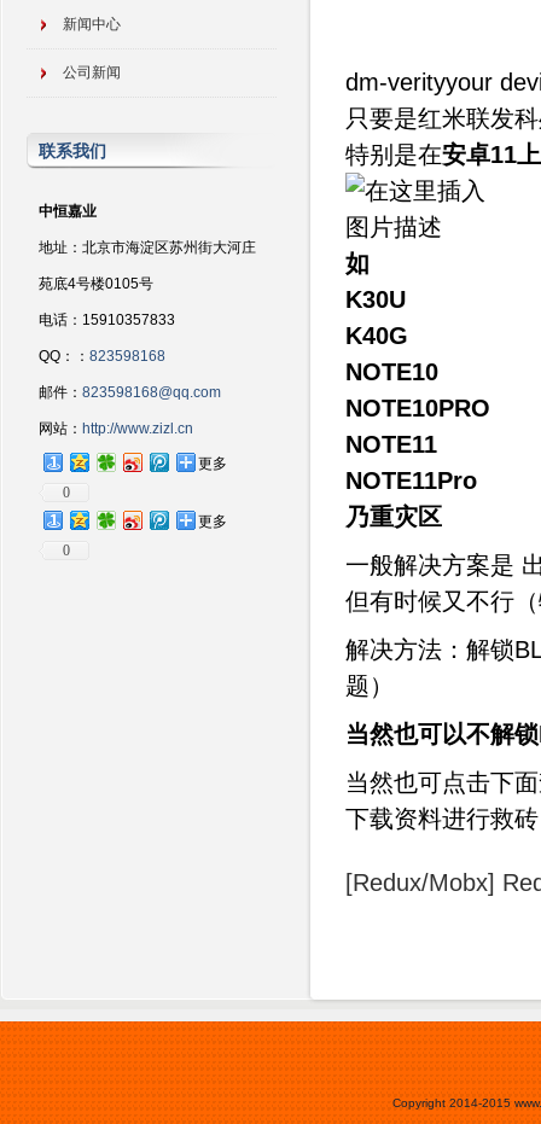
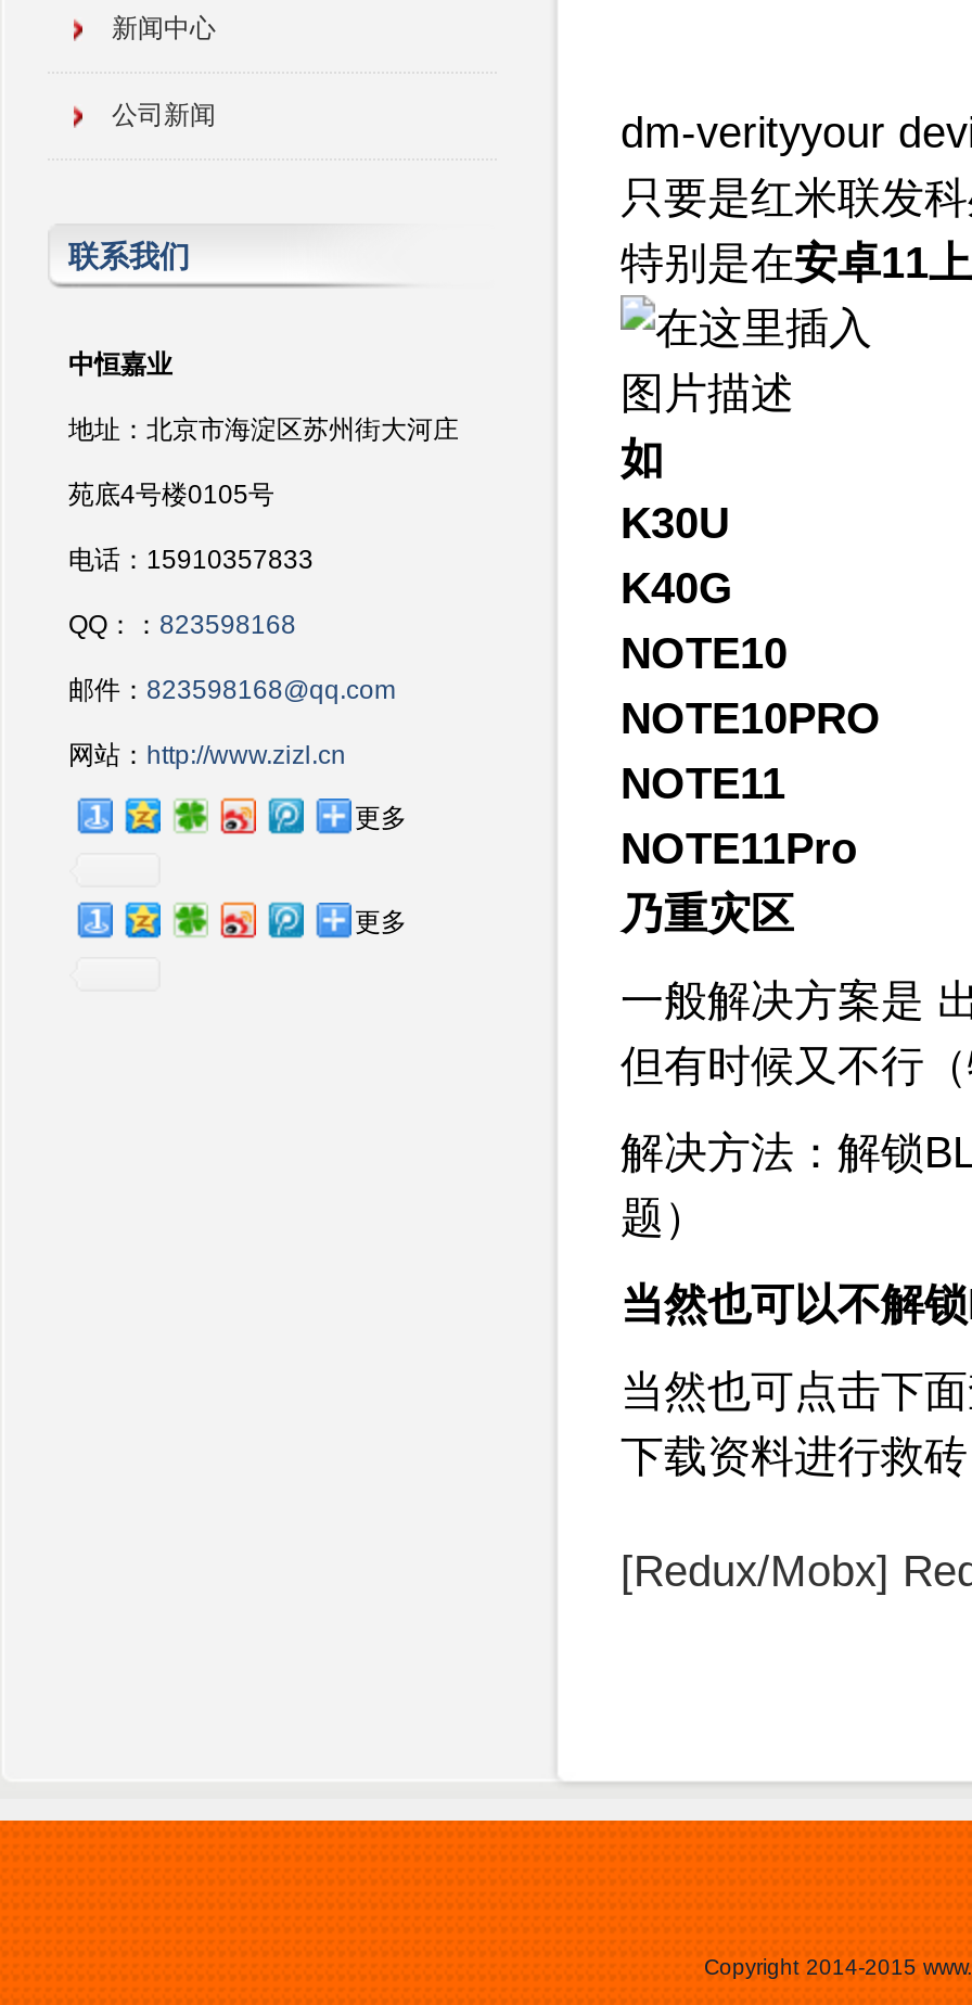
- 0

- 0
